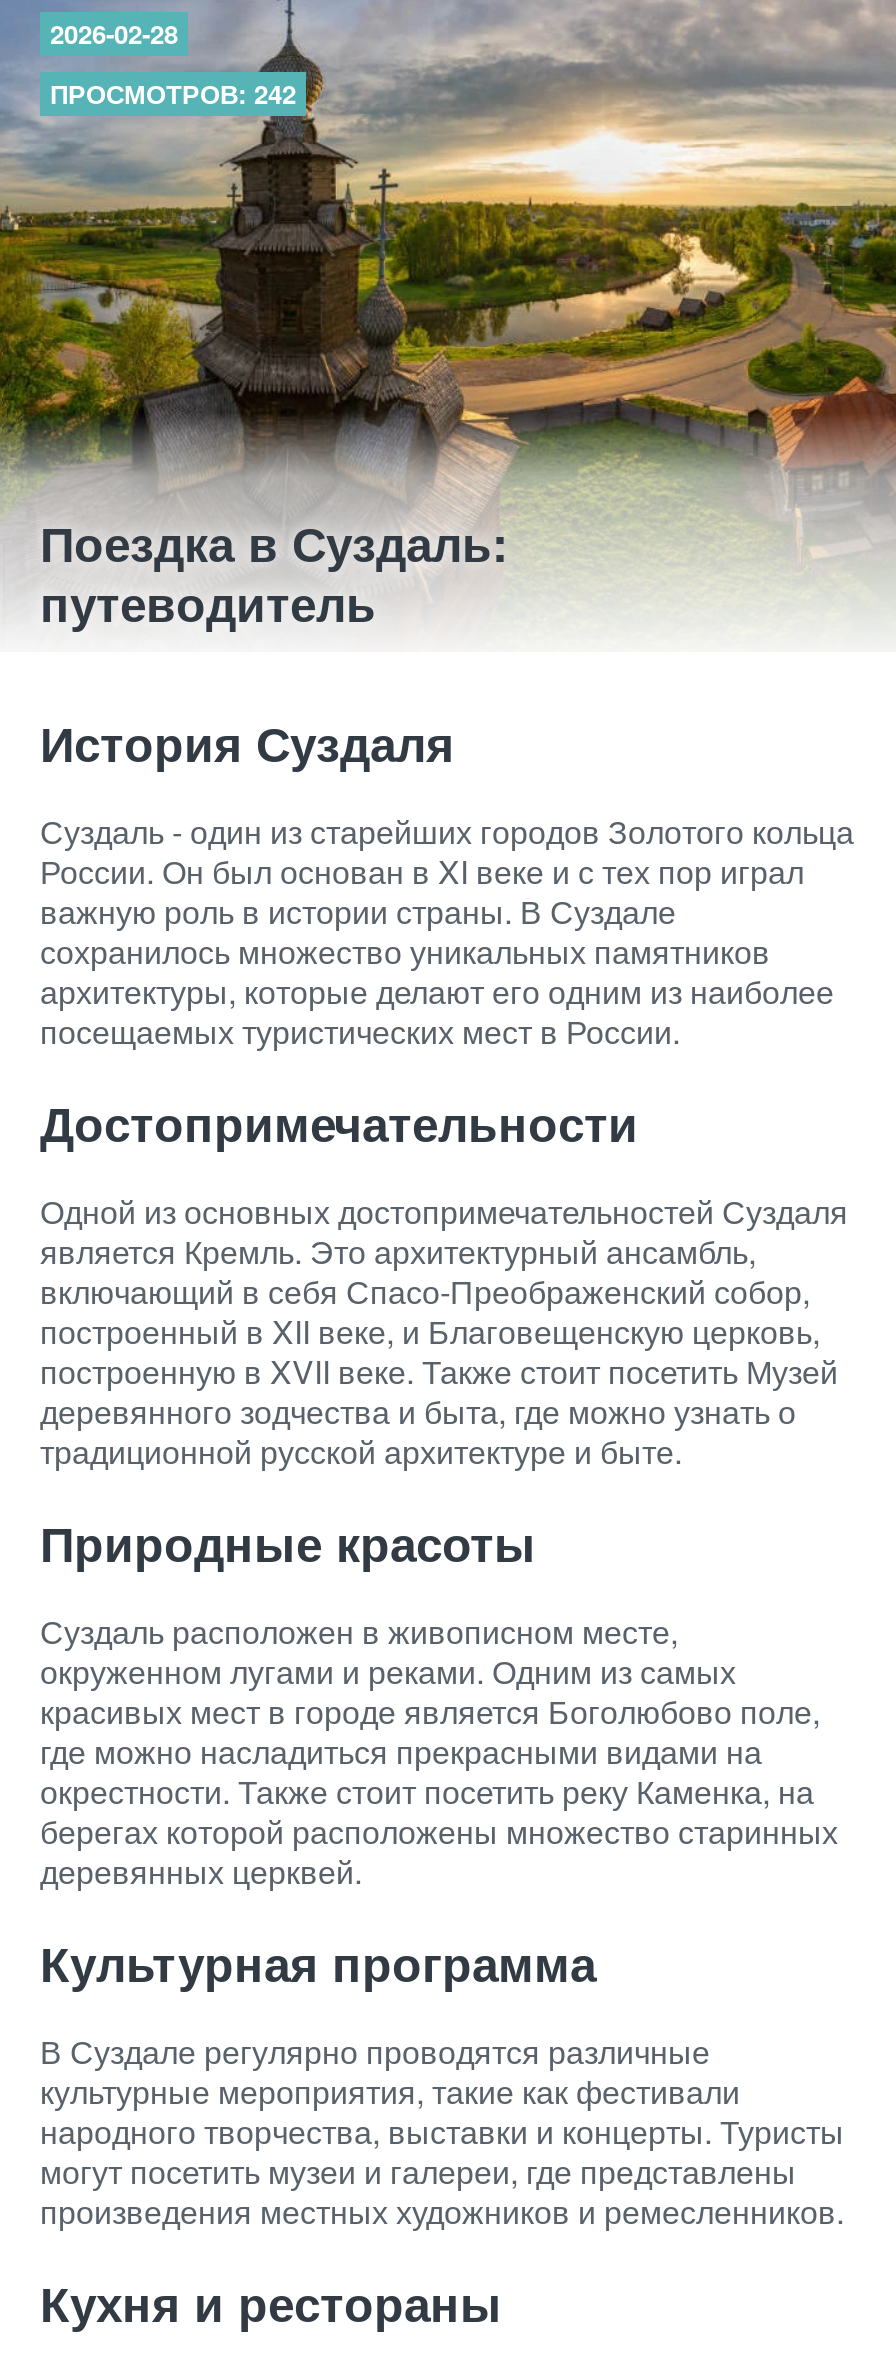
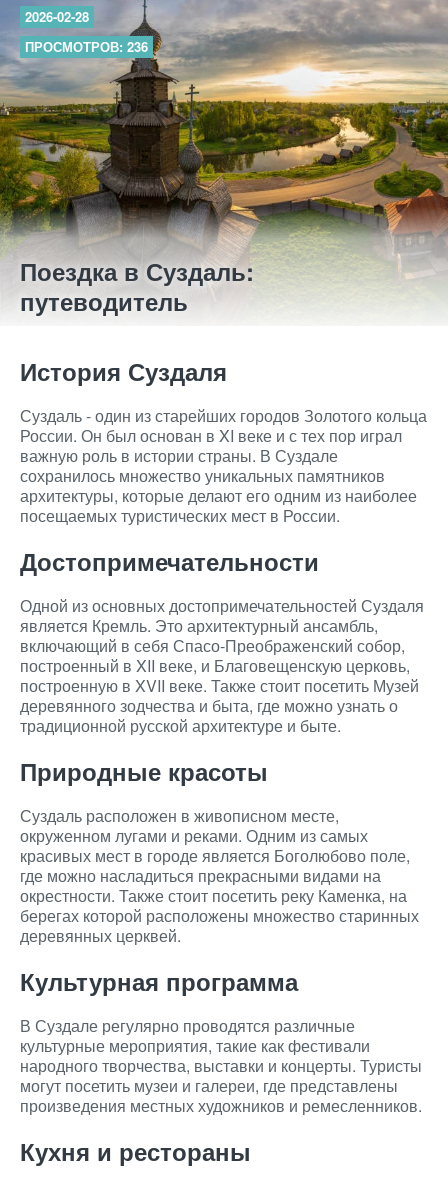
- ПРОСМОТРОВ: 242
+ ПРОСМОТРОВ: 236
